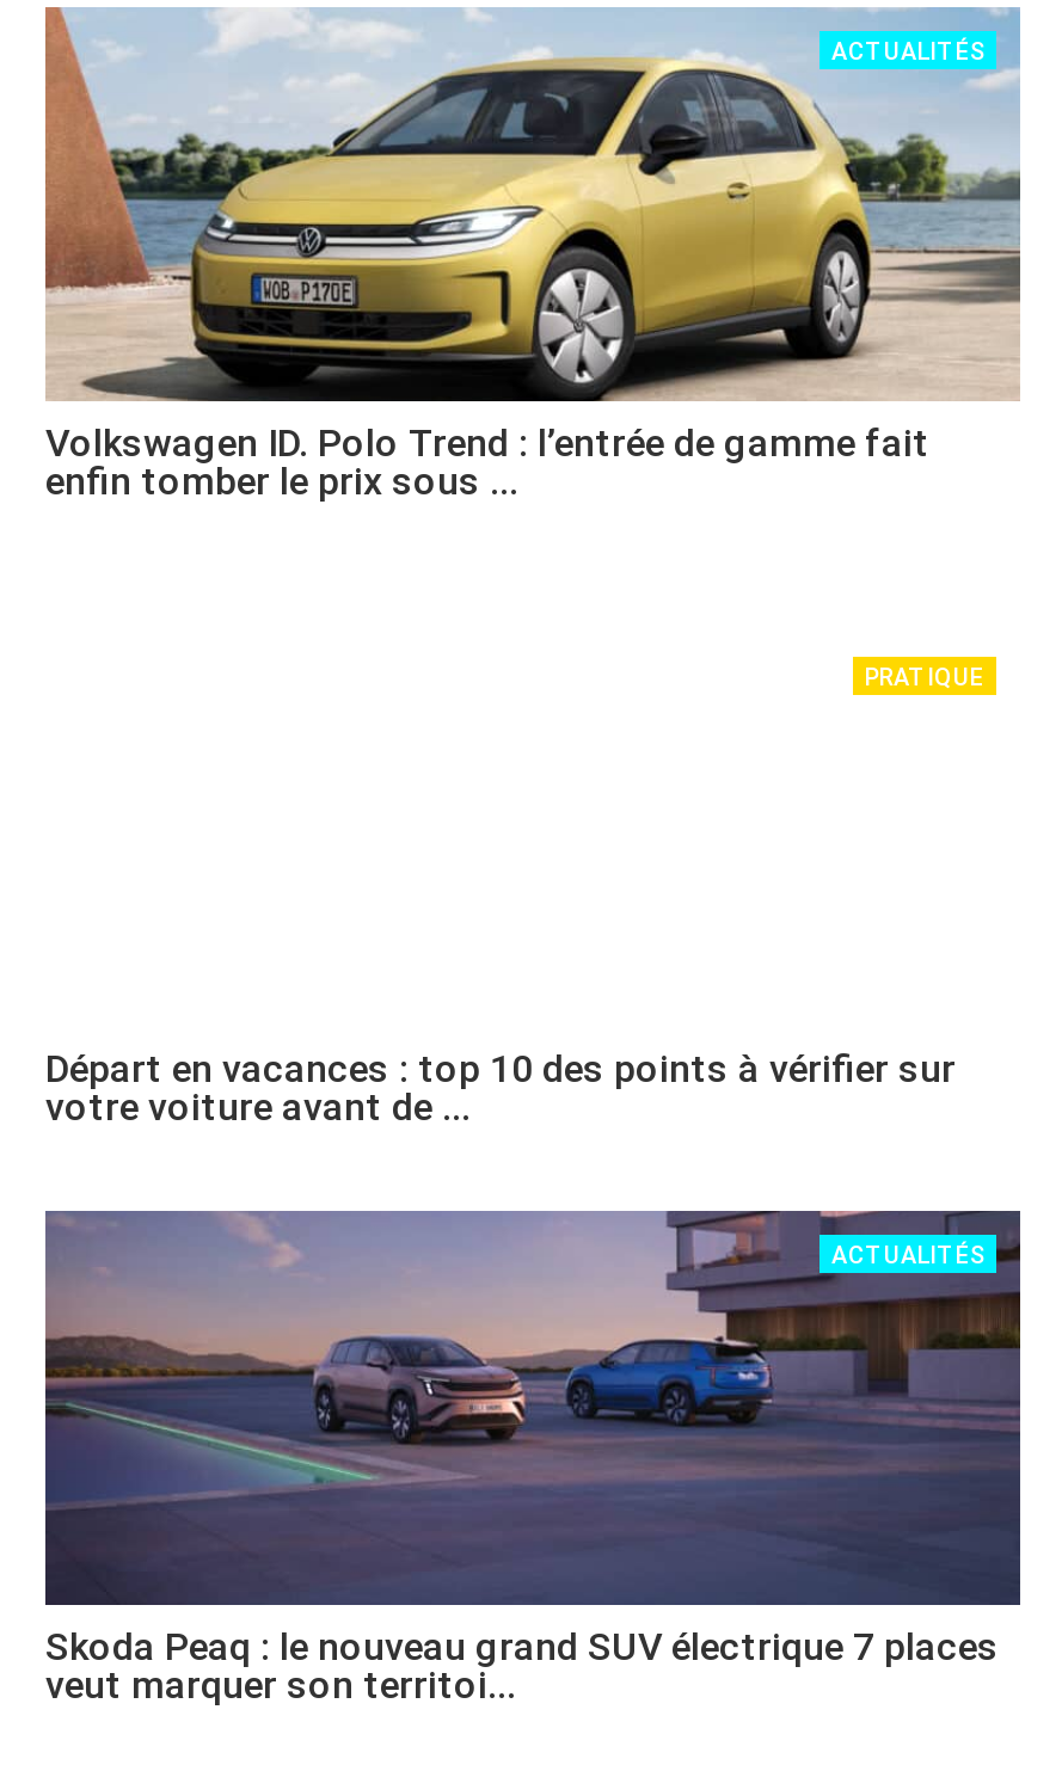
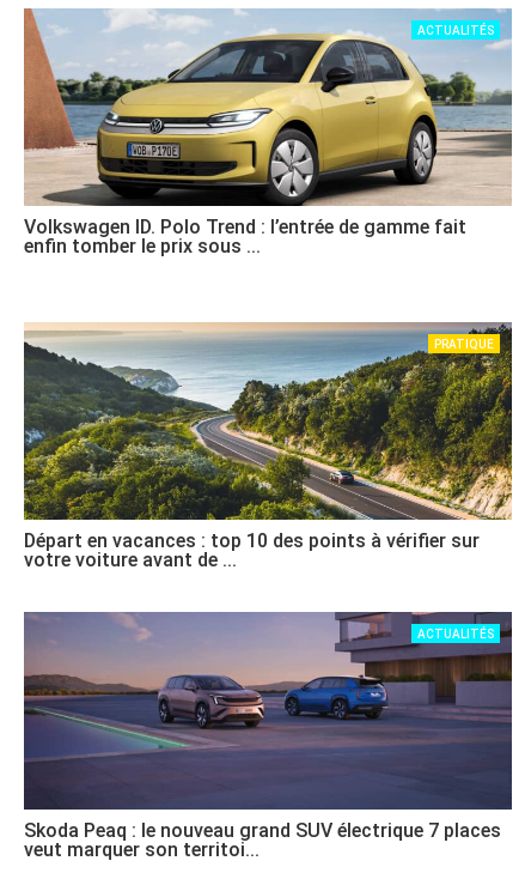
+ [image]
